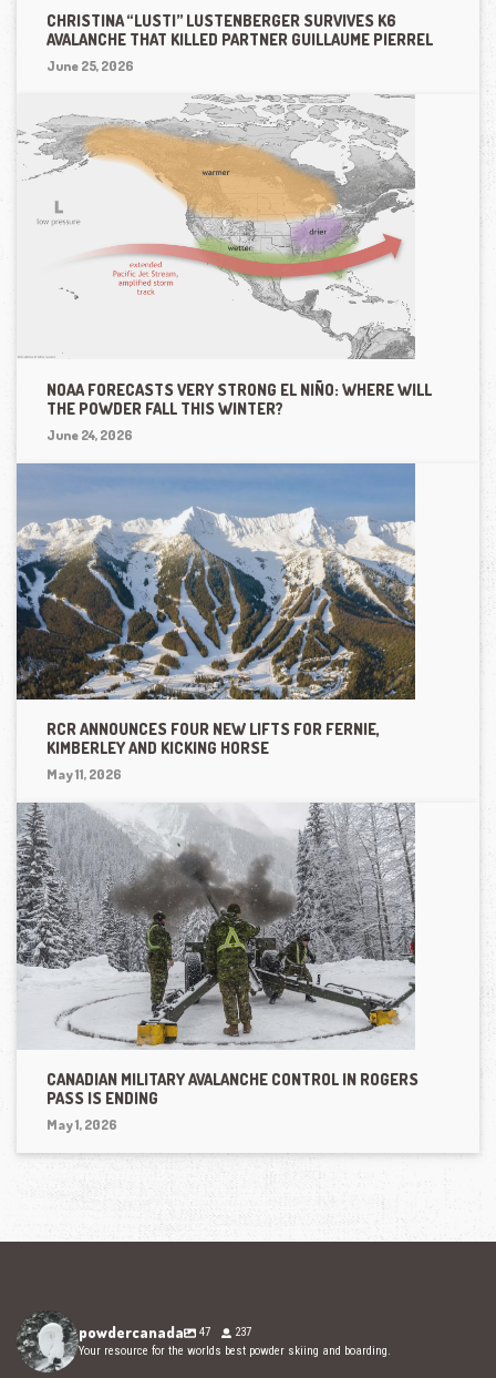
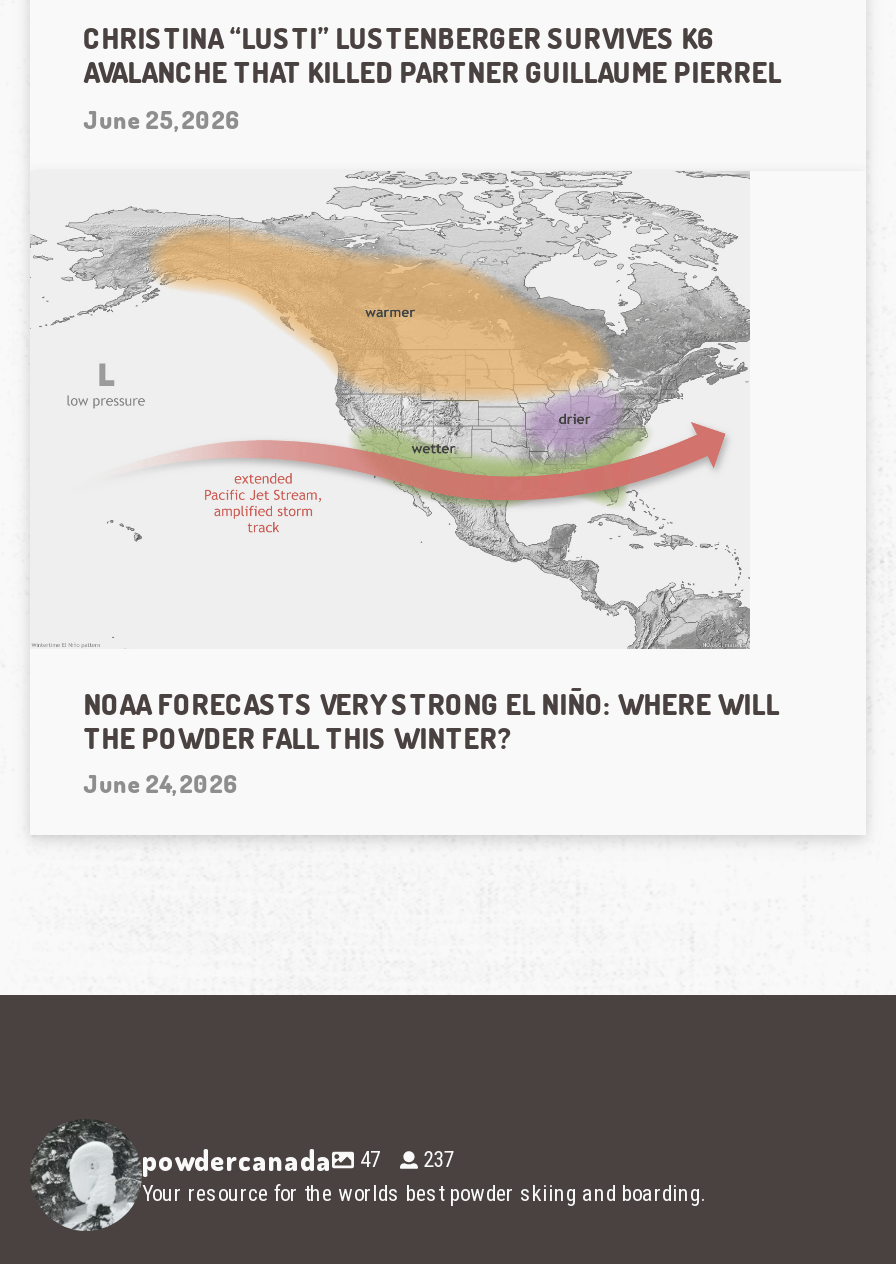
- [image]
- RCR ANNOUNCES FOUR NEW LIFTS FOR FERNIE,
- KIMBERLEY AND KICKING HORSE
- May 11, 2026

- [image]
- CANADIAN MILITARY AVALANCHE CONTROL IN ROGERS
- PASS IS ENDING
- May 1, 2026
